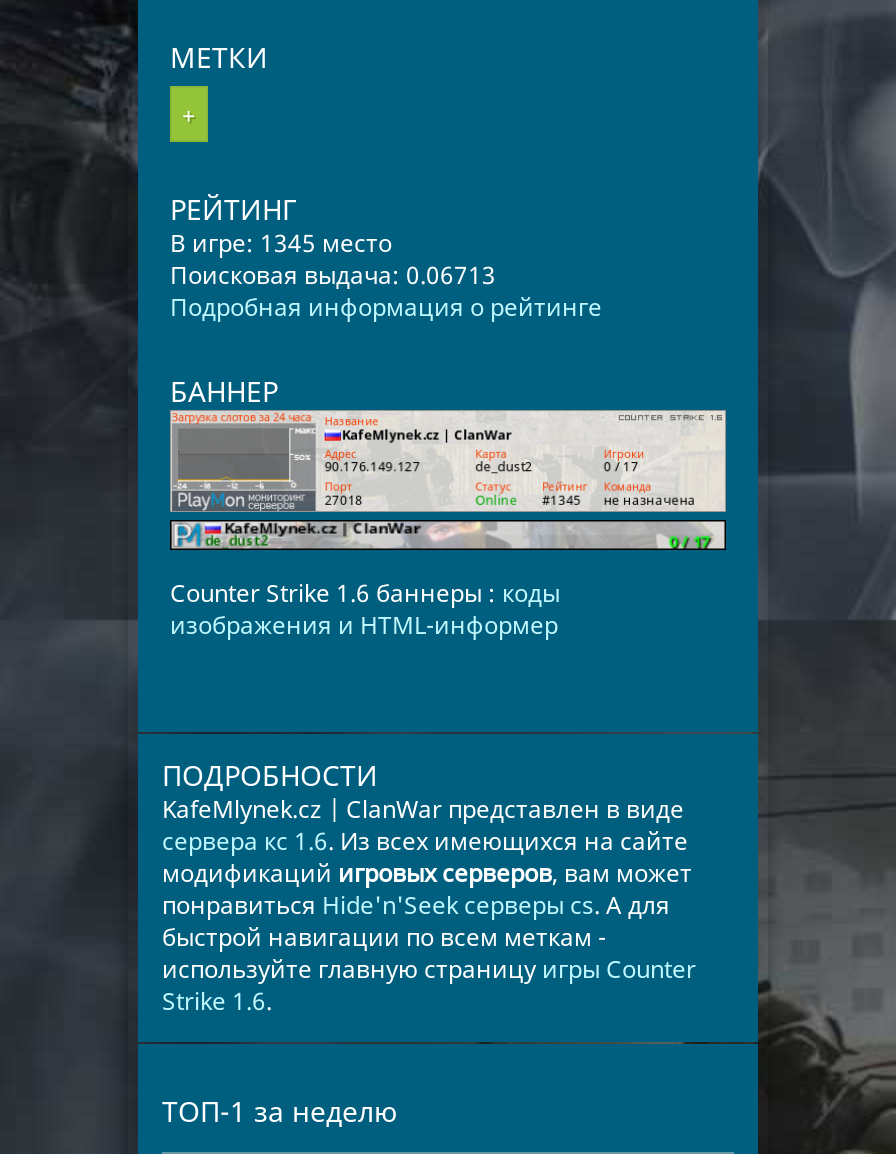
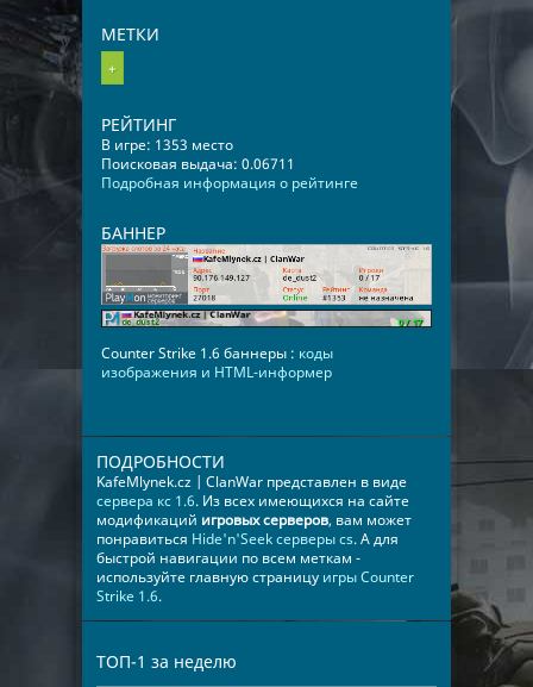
- В игре: 1345 место
+ В игре: 1353 место

- Поисковая выдача: 0.06713
+ Поисковая выдача: 0.06711
